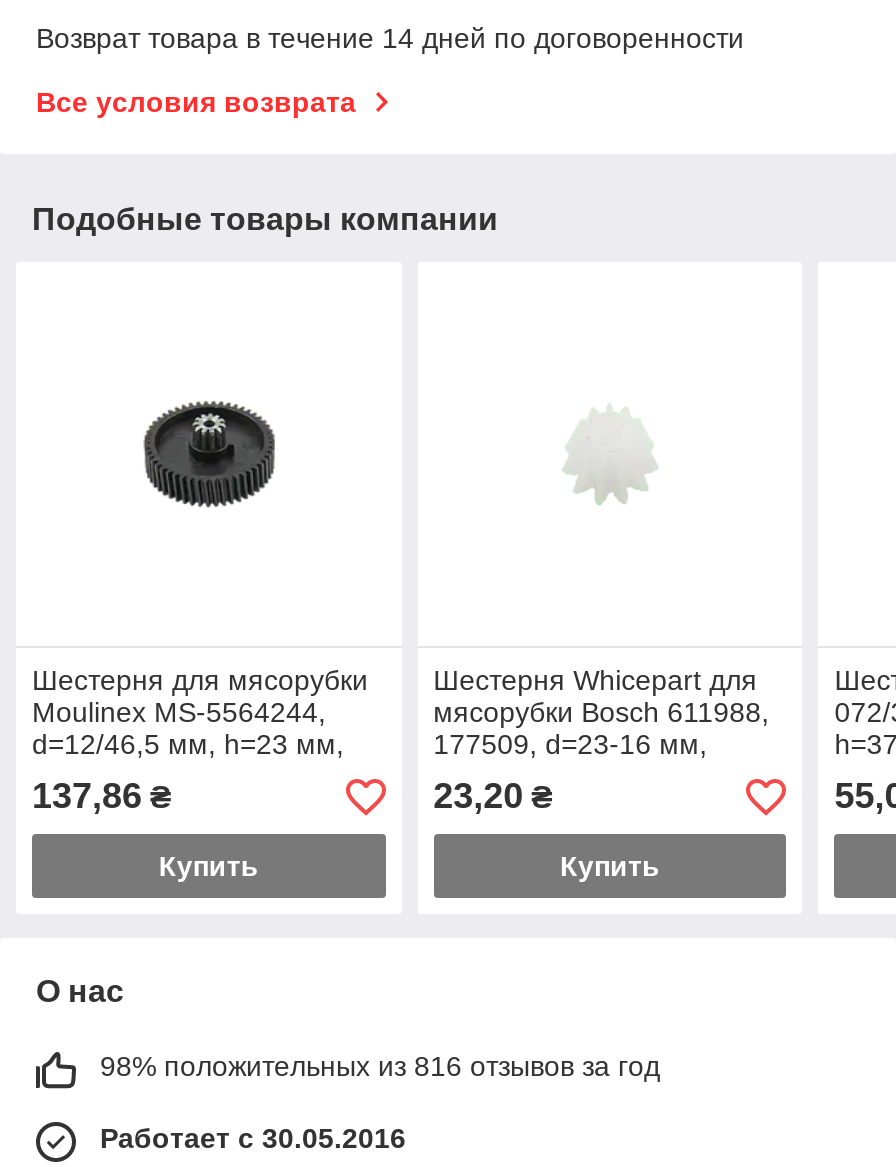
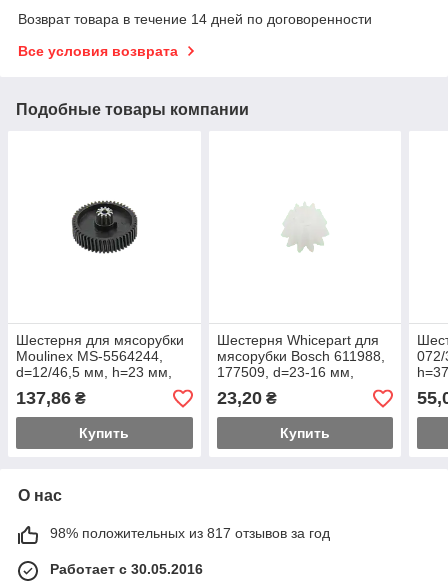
- 98% положительных из 816 отзывов за год
+ 98% положительных из 817 отзывов за год
